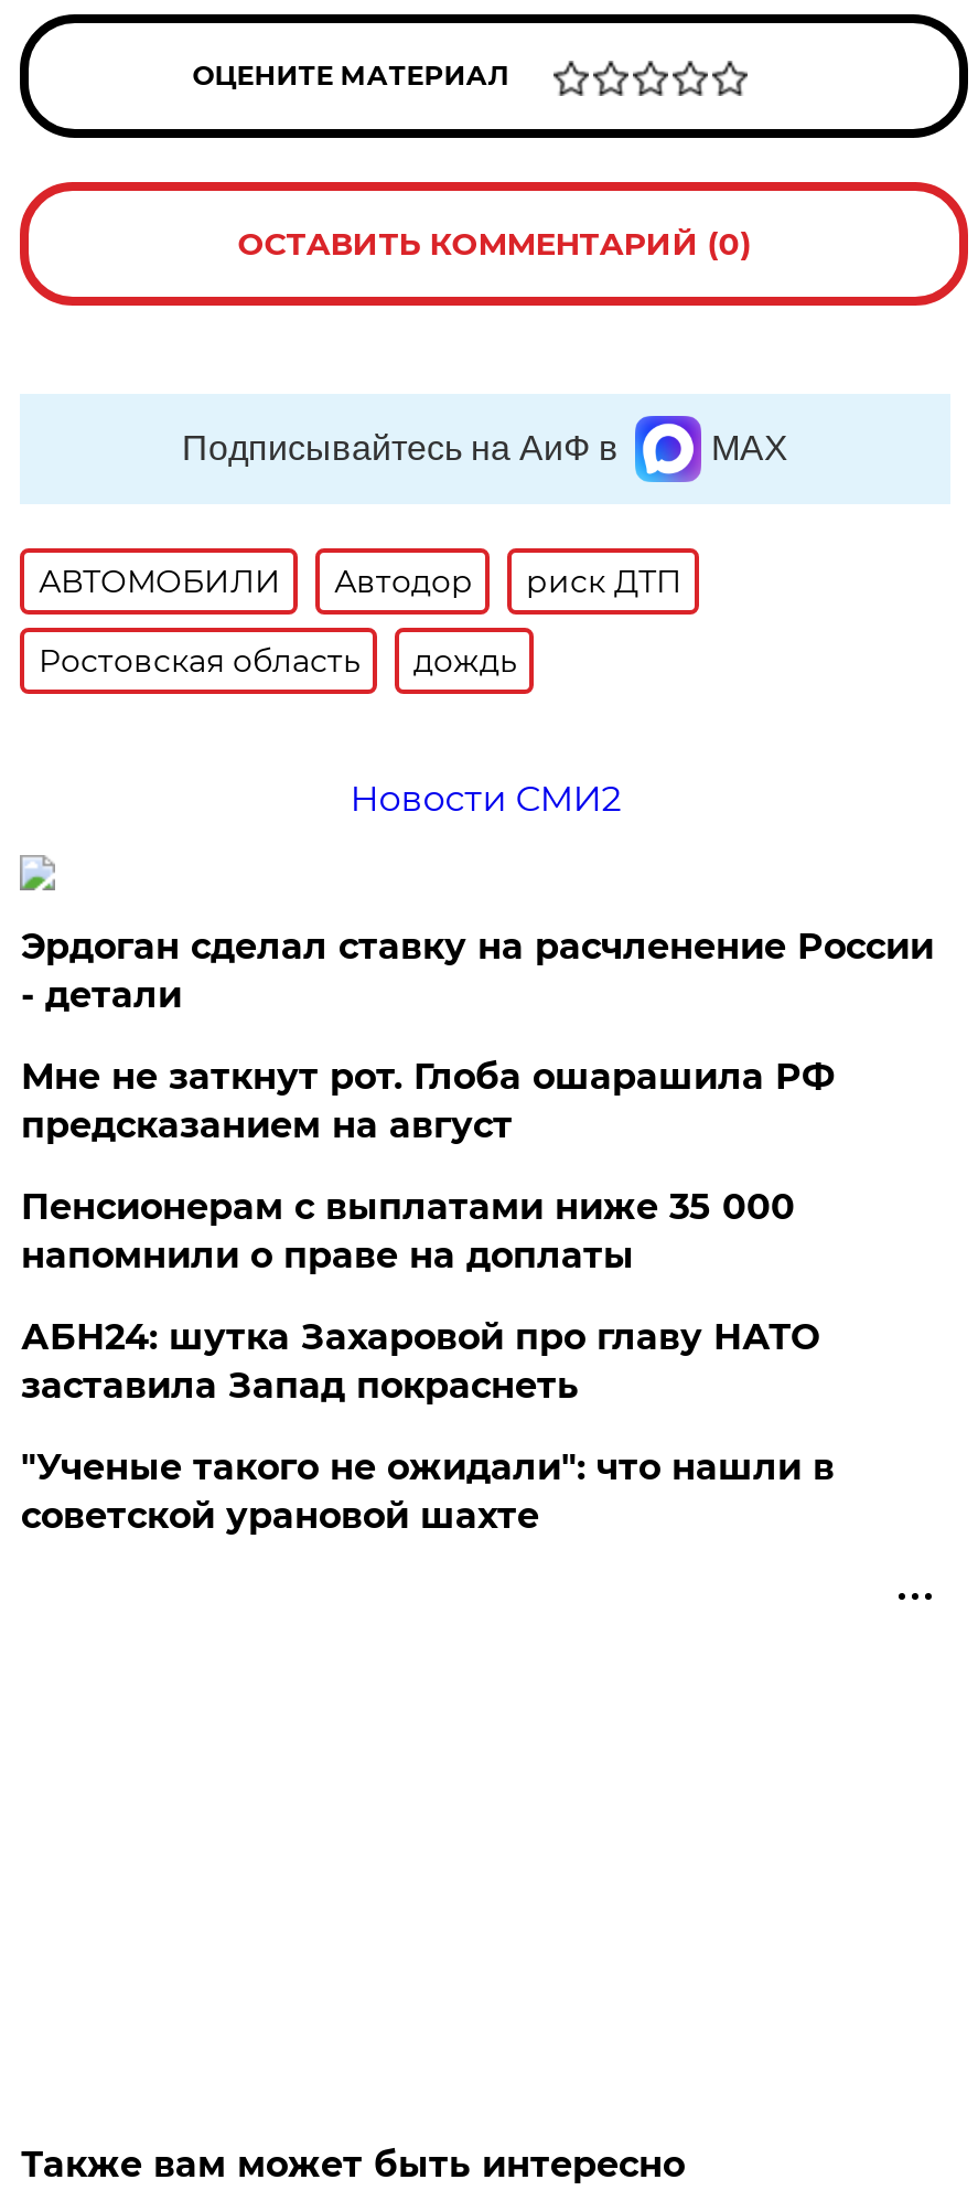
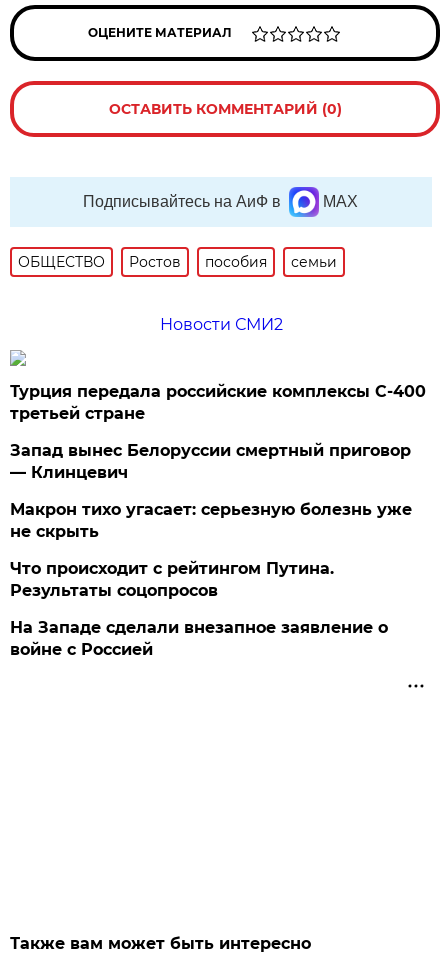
- АВТОМОБИЛИ
- Автодор
- риск ДТП
- Ростовская область
- дождь
+ ОБЩЕСТВО
+ Ростов
+ пособия
+ семьи

- Эрдоган сделал ставку на расчленение России
- - детали
+ Турция передала российские комплексы С-400
+ третьей стране

- Мне не заткнут рот. Глоба ошарашила РФ
- предсказанием на август
+ Запад вынес Белоруссии смертный приговор
+ — Клинцевич

- Пенсионерам с выплатами ниже 35 000
- напомнили о праве на доплаты
+ Макрон тихо угасает: серьезную болезнь уже
+ не скрыть

- АБН24: шутка Захаровой про главу НАТО
- заставила Запад покраснеть
+ Что происходит с рейтингом Путина.
+ Результаты соцопросов

- "Ученые такого не ожидали": что нашли в
- советской урановой шахте
+ На Западе сделали внезапное заявление о
+ войне с Россией
